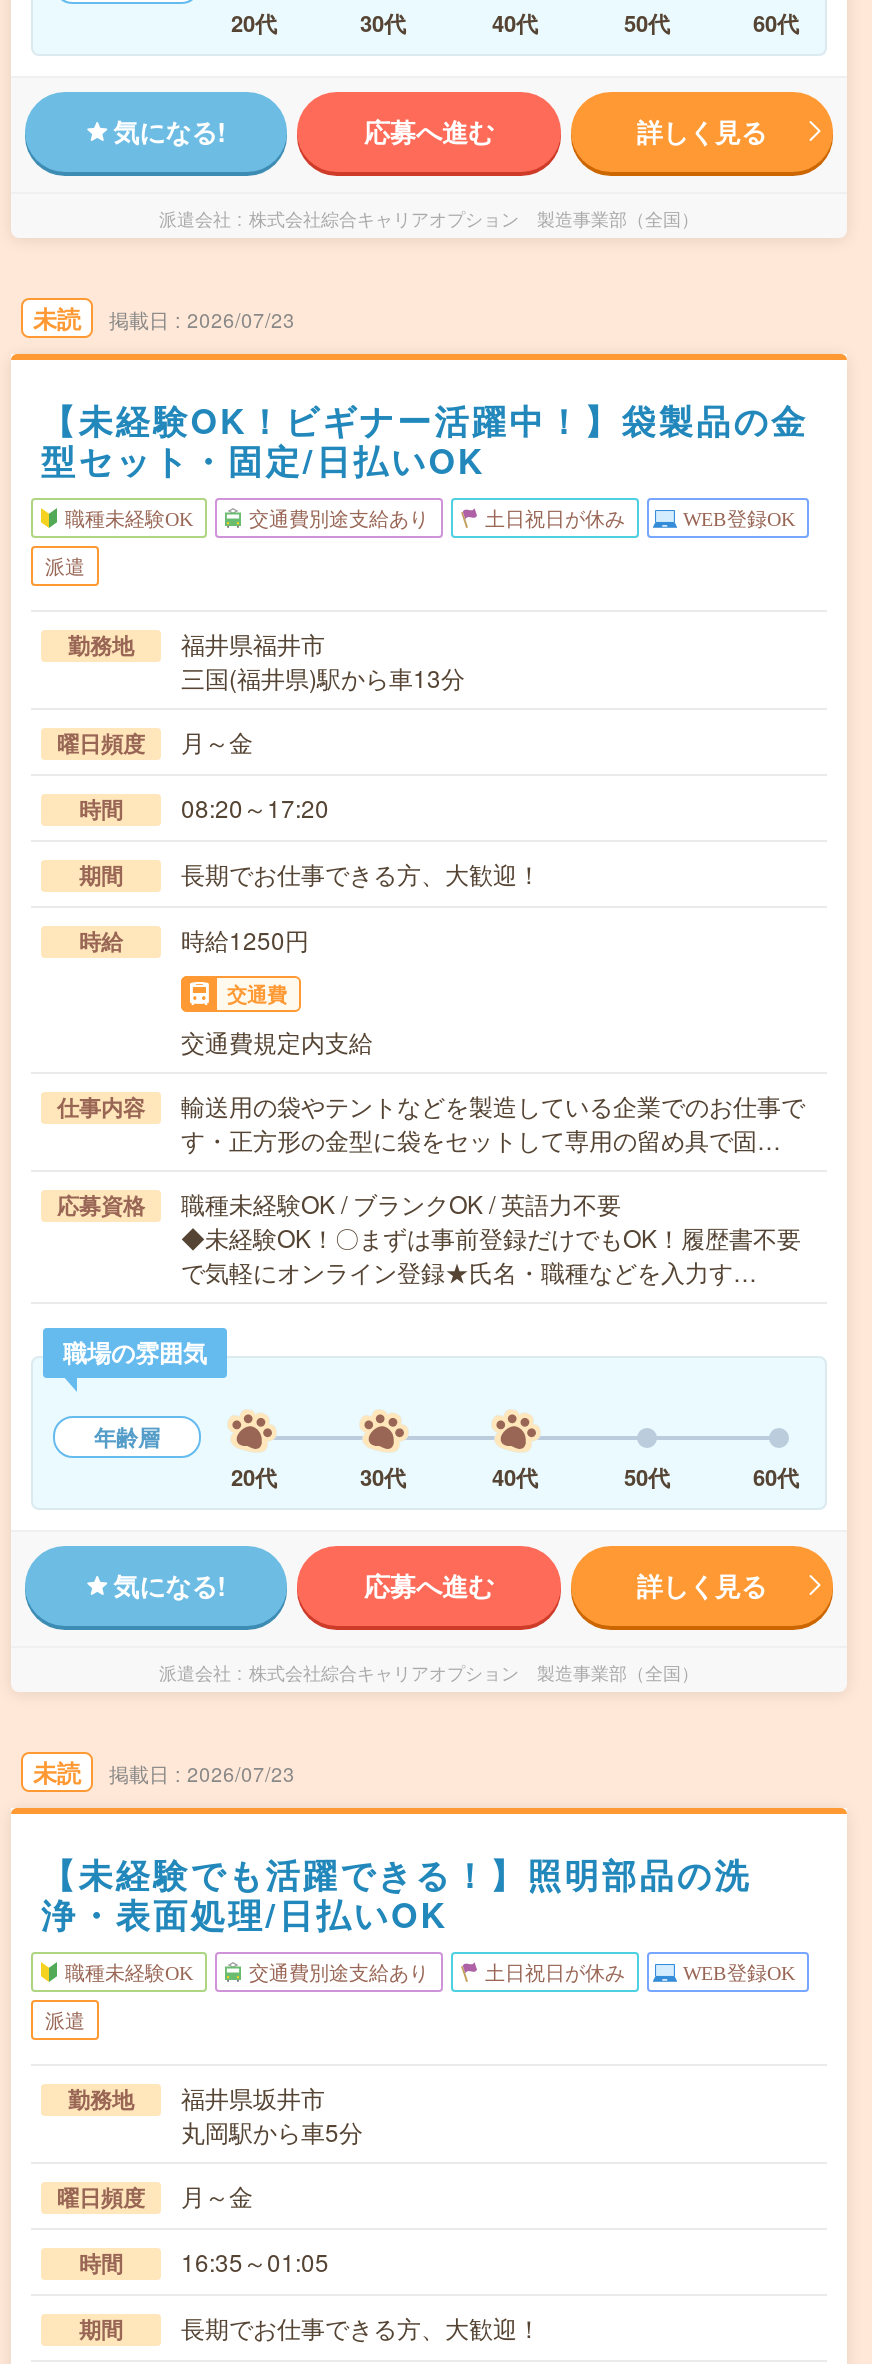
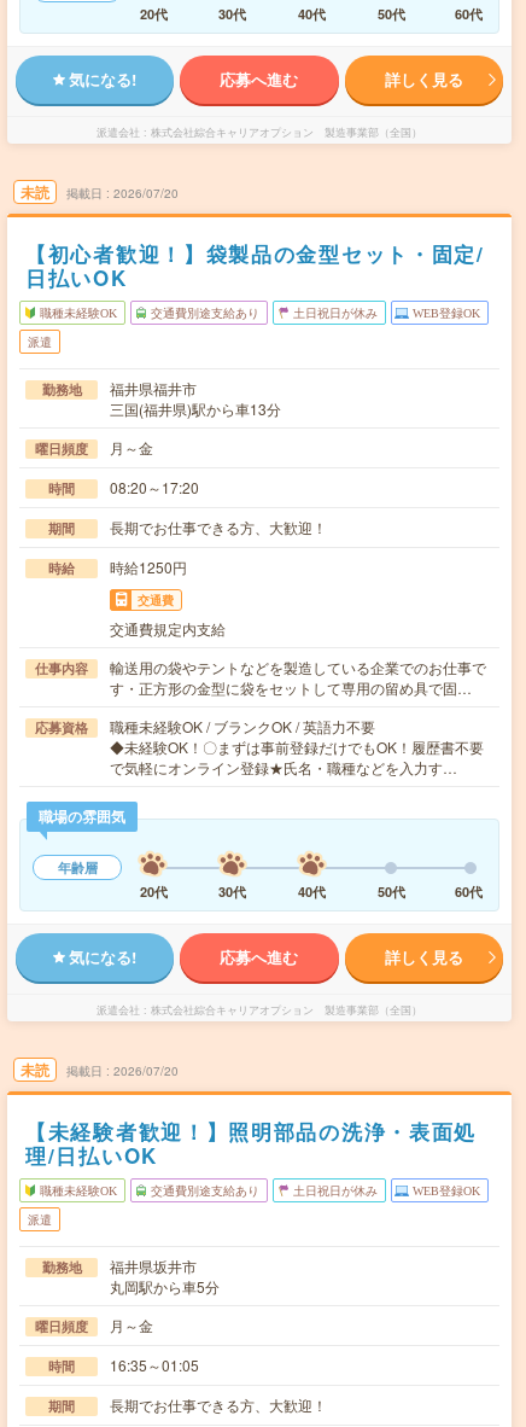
- 2026/07/23
+ 2026/07/20

- 【未経験OK！ビギナー活躍中！】袋製品の金
- 型セット・固定/日払いOK
+ 【初心者歓迎！】袋製品の金型セット・固定/
+ 日払いOK

- 2026/07/23
+ 2026/07/20

- 【未経験でも活躍できる！】照明部品の洗
- 浄・表面処理/日払いOK
+ 【未経験者歓迎！】照明部品の洗浄・表面処
+ 理/日払いOK
